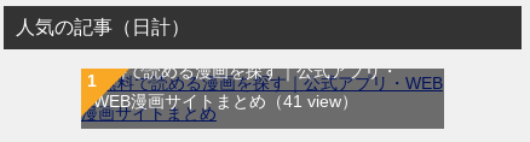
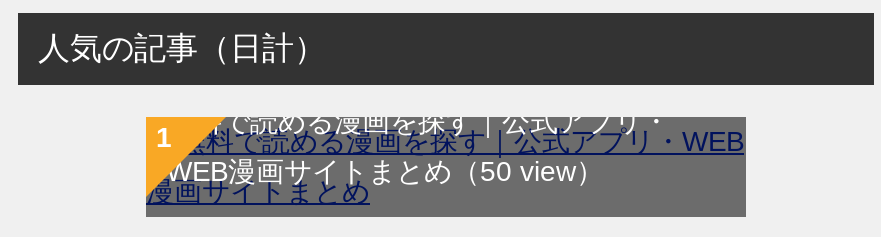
- WEB漫画サイトまとめ（41 view）
+ WEB漫画サイトまとめ（50 view）
